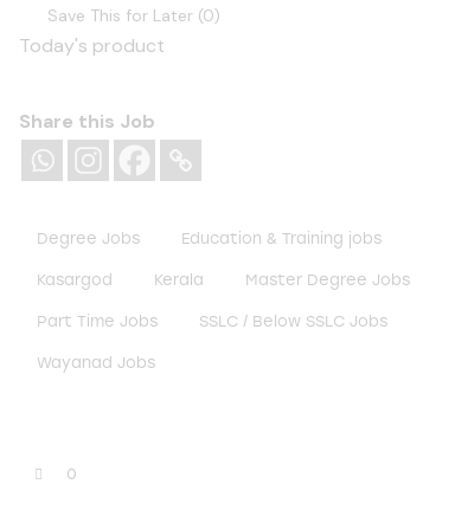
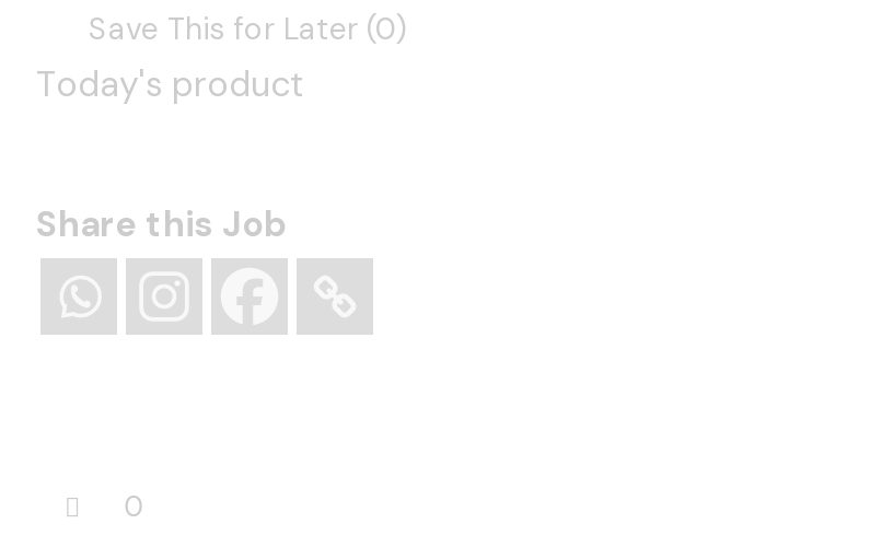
- Degree Jobs
- Education & Training jobs
- Kasargod
- Kerala
- Master Degree Jobs
- Part Time Jobs
- SSLC / Below SSLC Jobs
- Wayanad Jobs
